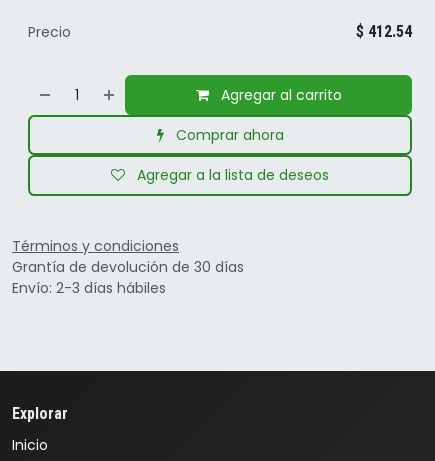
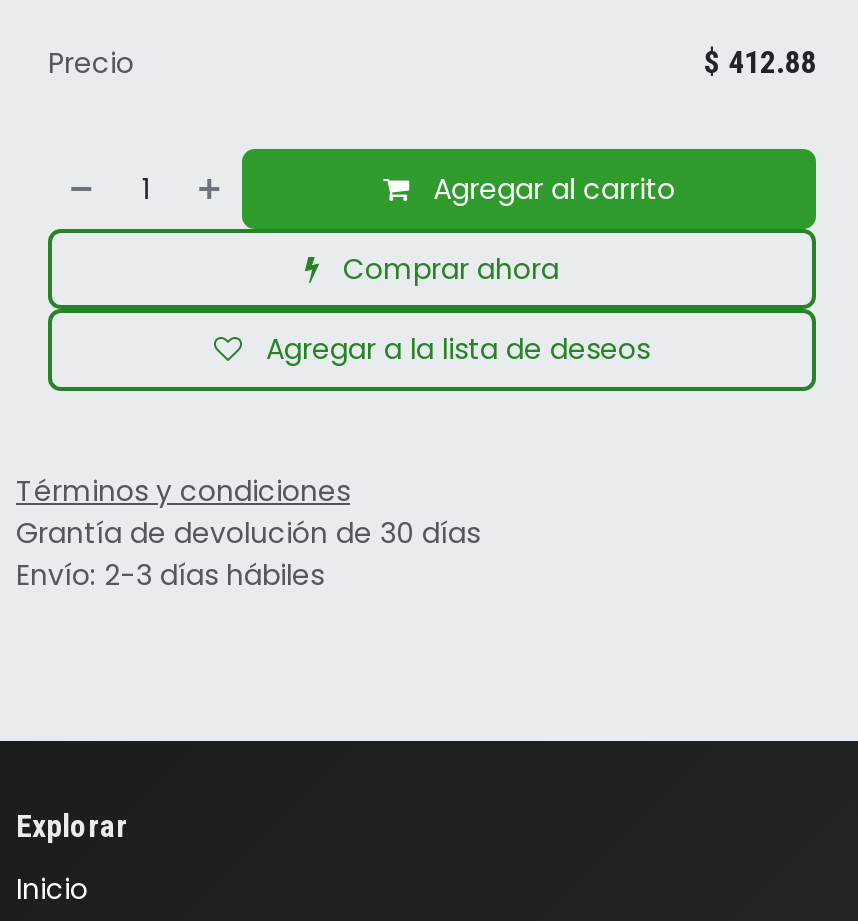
- $412.54
+ $412.88
